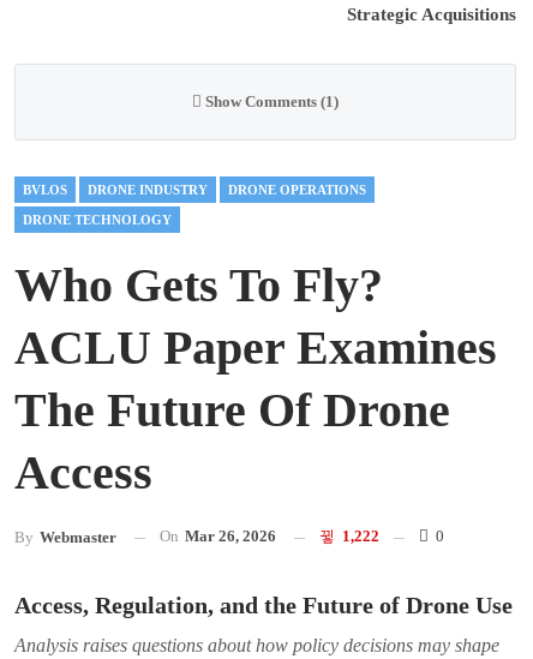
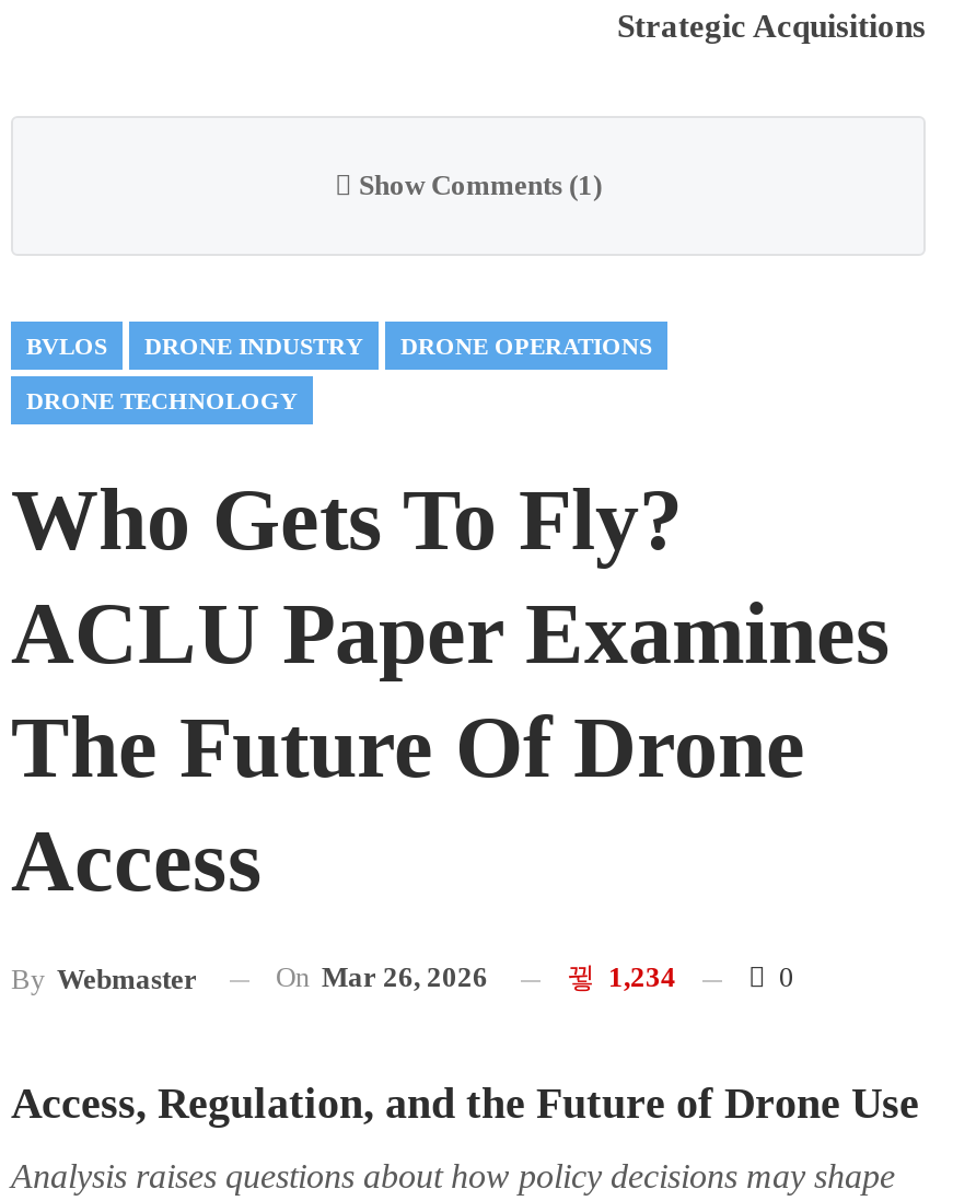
- 1,222
+ 1,234
